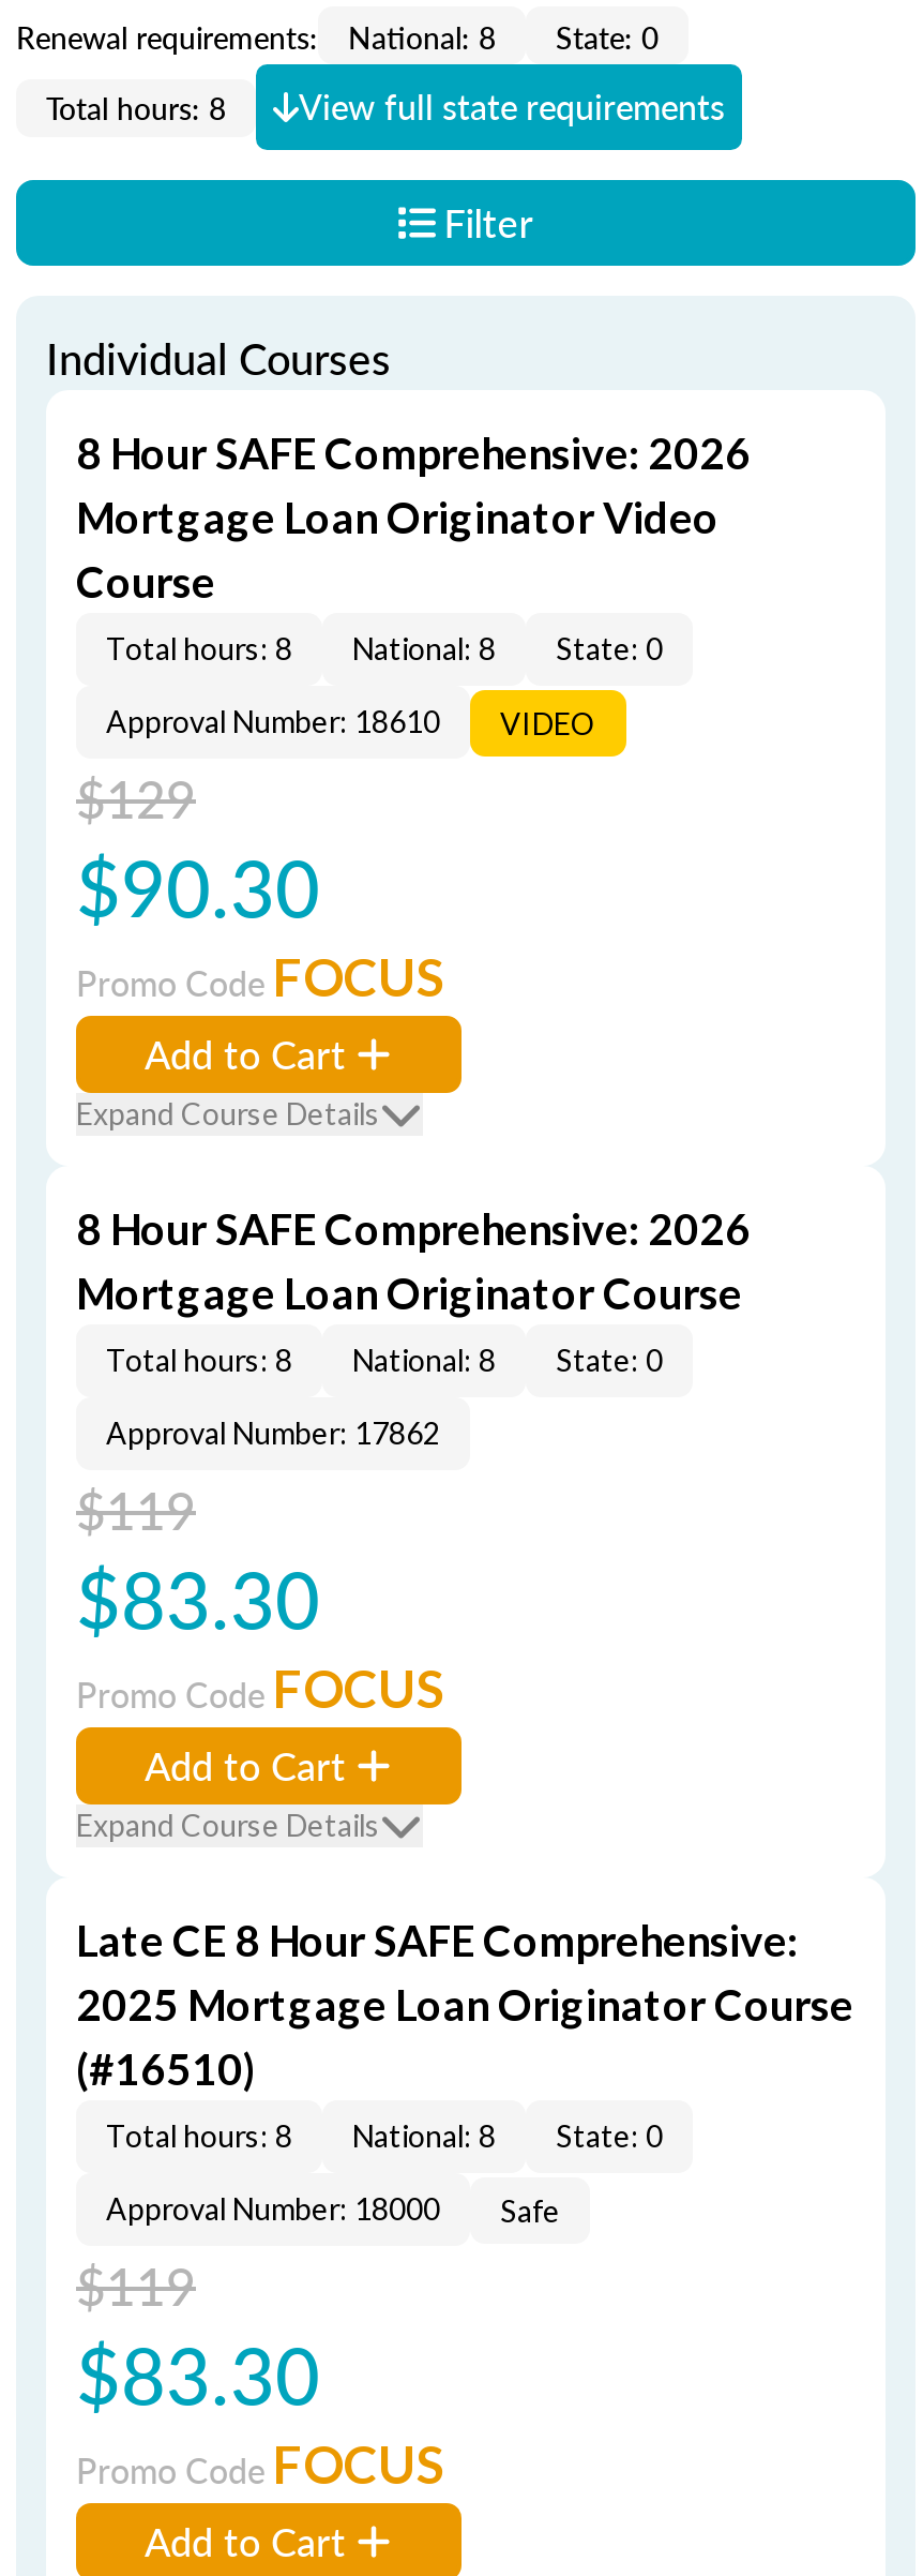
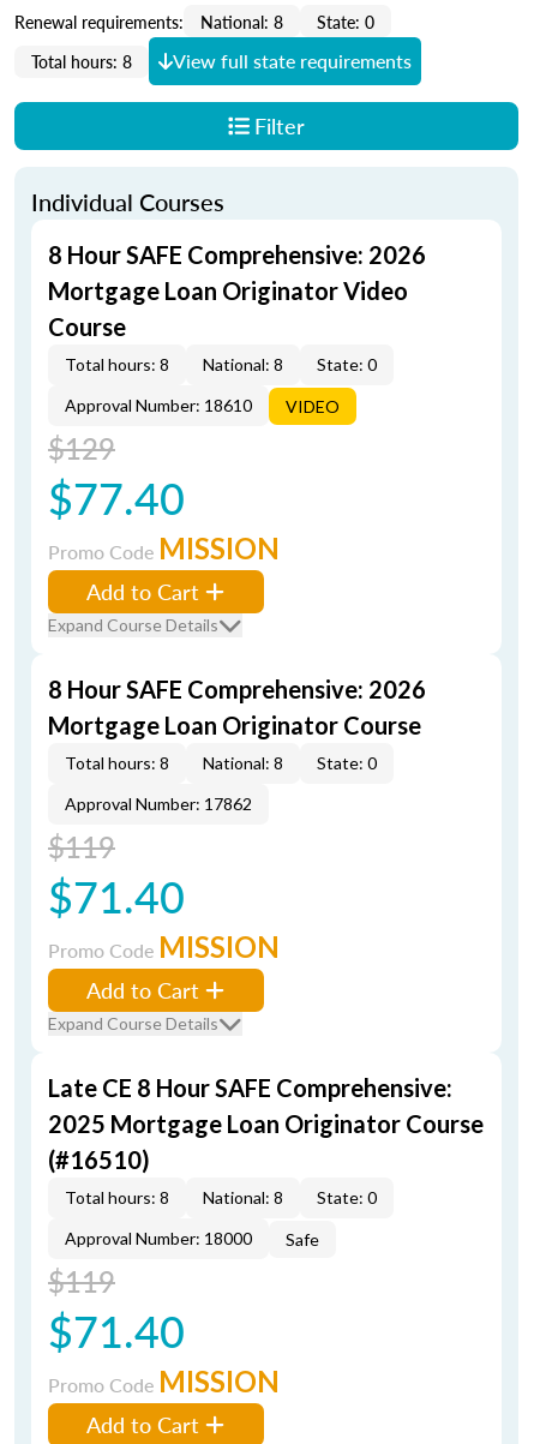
- $90.30
+ $77.40

- Promo Code FOCUS
+ Promo Code MISSION

- $83.30
+ $71.40

- Promo Code FOCUS
+ Promo Code MISSION

- $83.30
+ $71.40

- Promo Code FOCUS
+ Promo Code MISSION
